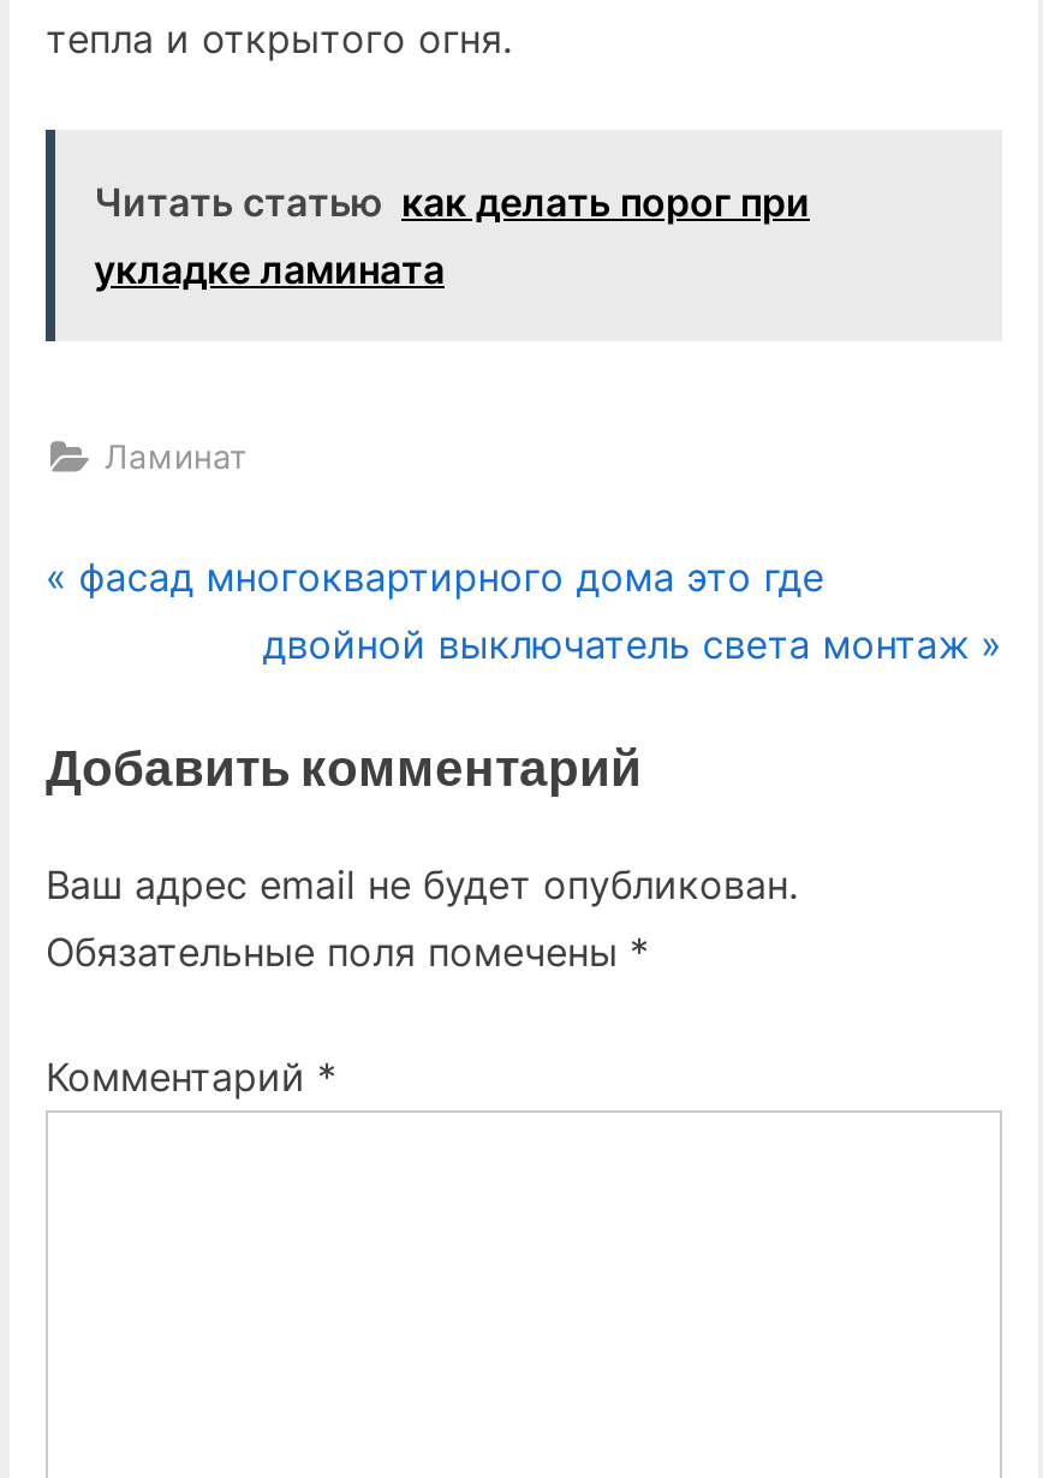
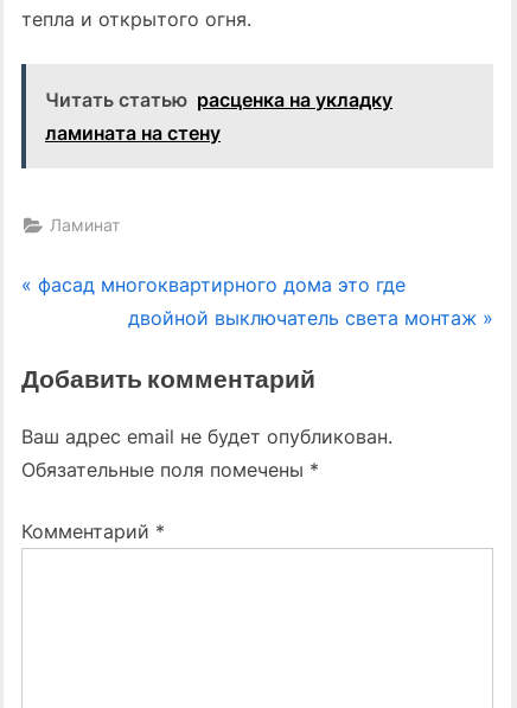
- Читать статью как делать порог при
- укладке ламината
+ Читать статью расценка на укладку
+ ламината на стену
